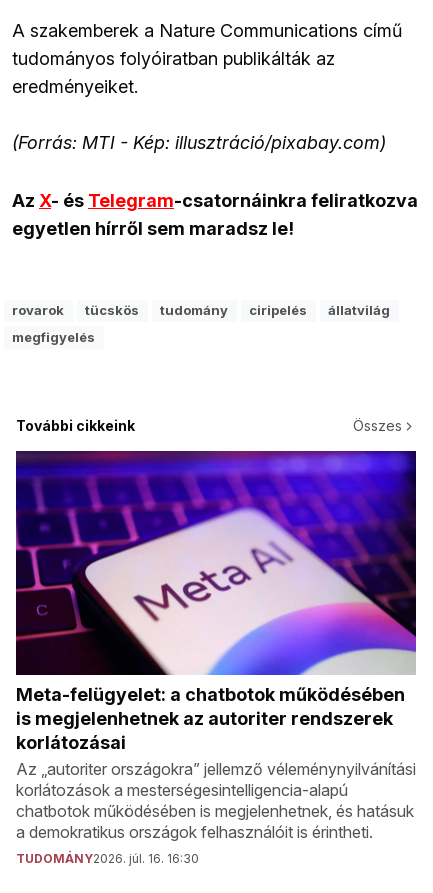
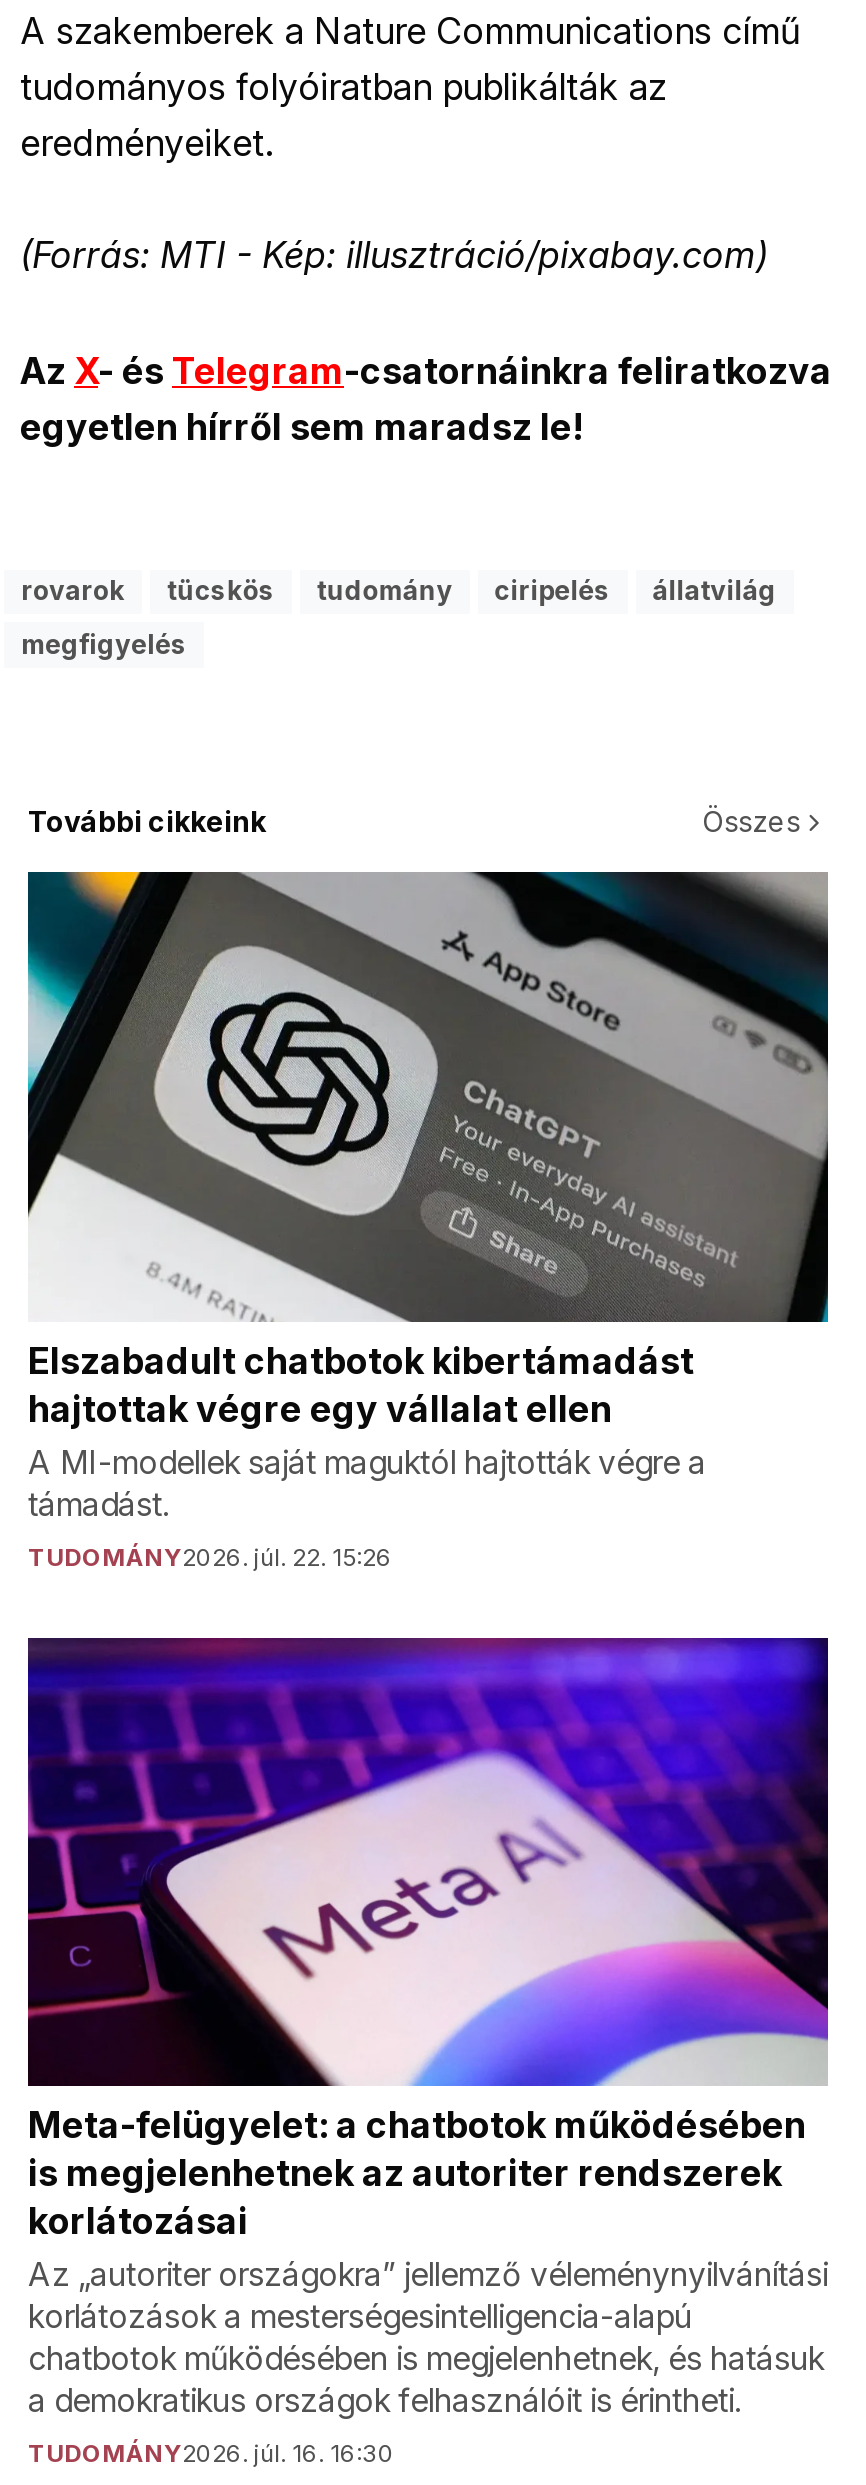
+ [image]
+ Elszabadult chatbotok kibertámadást
+ hajtottak végre egy vállalat ellen
+ A MI-modellek saját maguktól hajtották végre a
+ támadást.
+ TUDOMÁNY2026. júl. 22. 15:26
